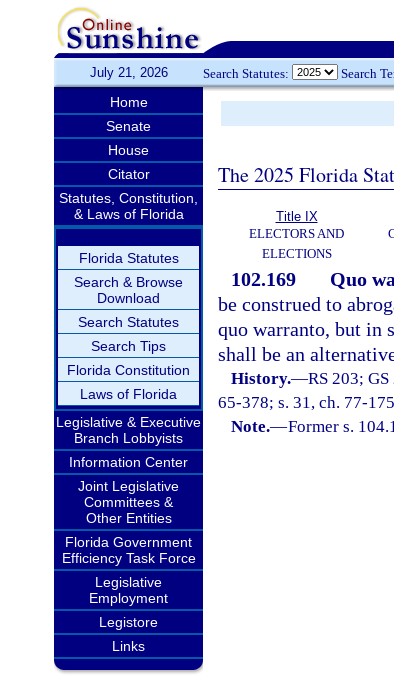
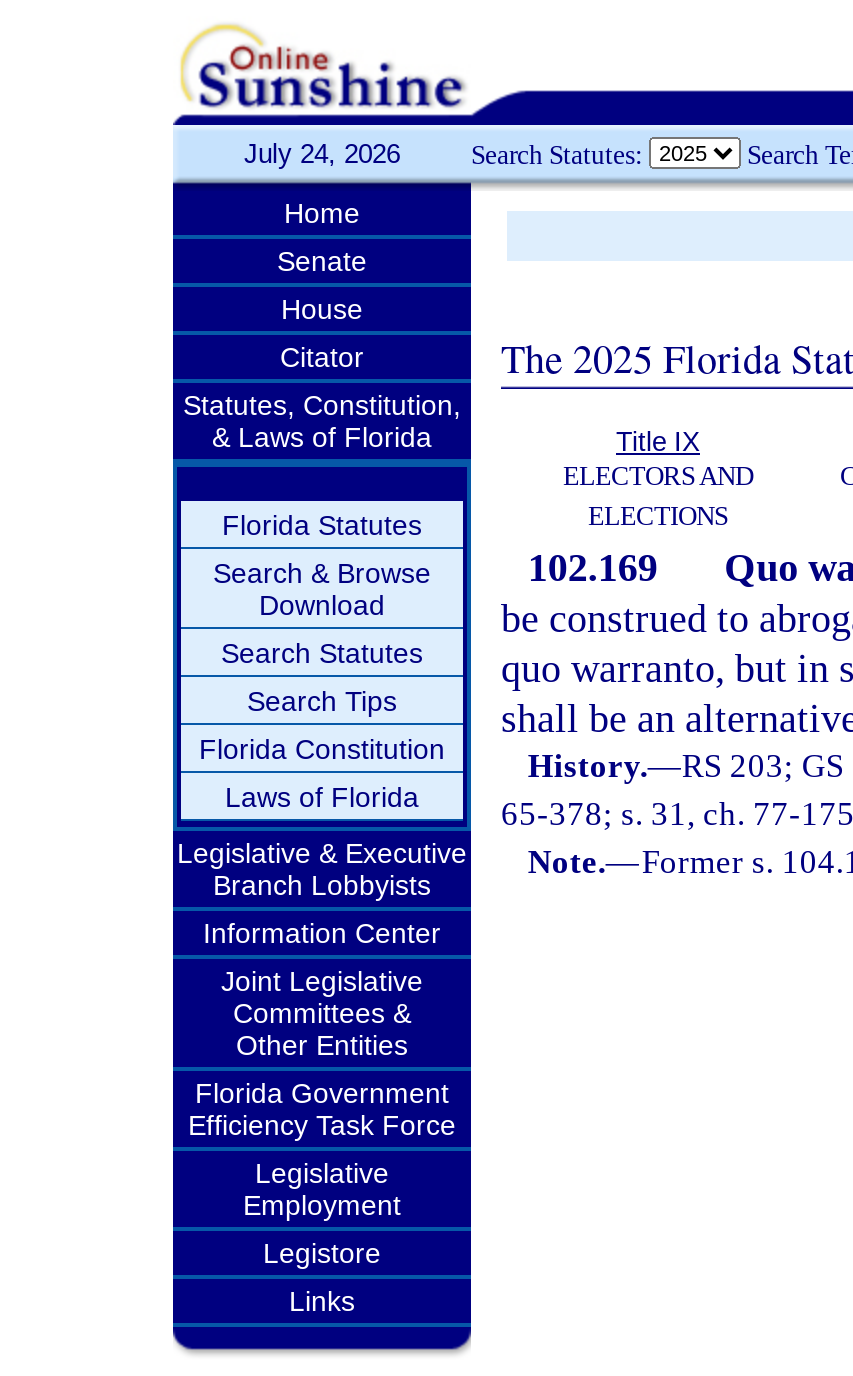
- July 21, 2026
+ July 24, 2026
